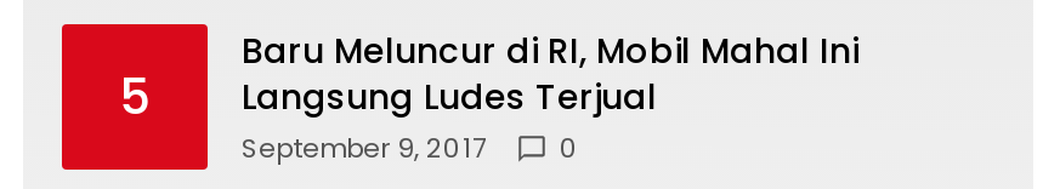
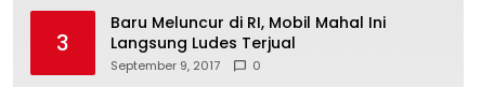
- 5 Langsung Ludes Terjual
+ 3 Langsung Ludes Terjual
